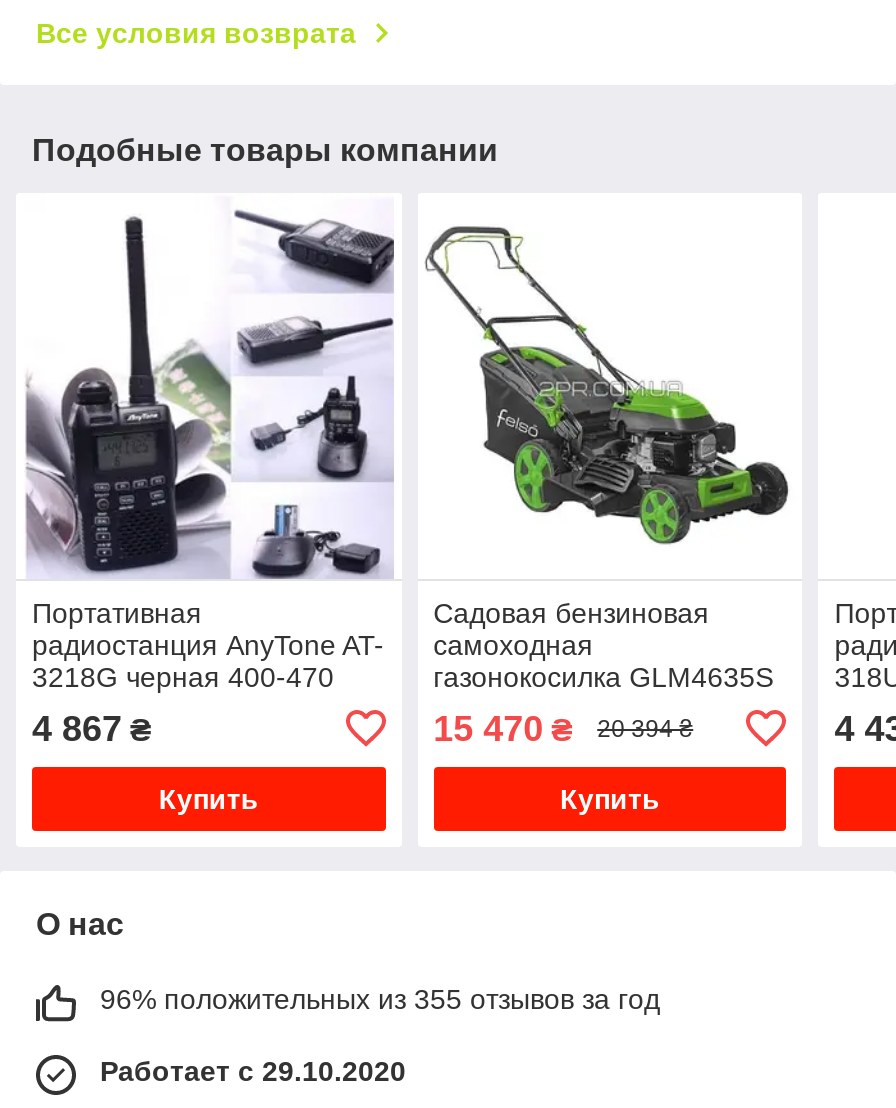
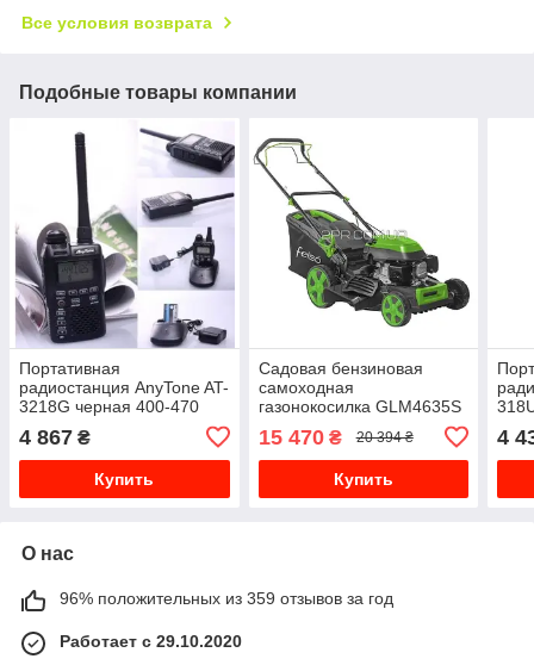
- 96% положительных из 355 отзывов за год
+ 96% положительных из 359 отзывов за год
